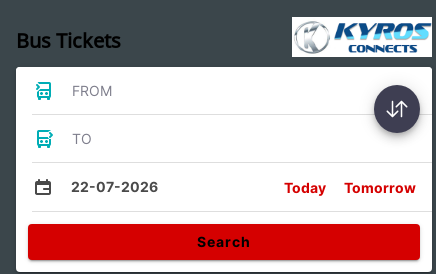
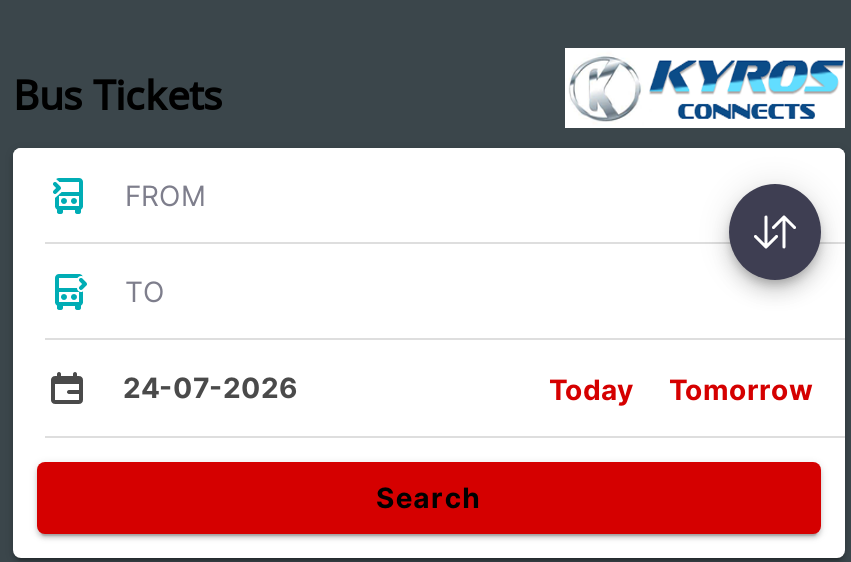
- 22-07-2026
+ 24-07-2026
